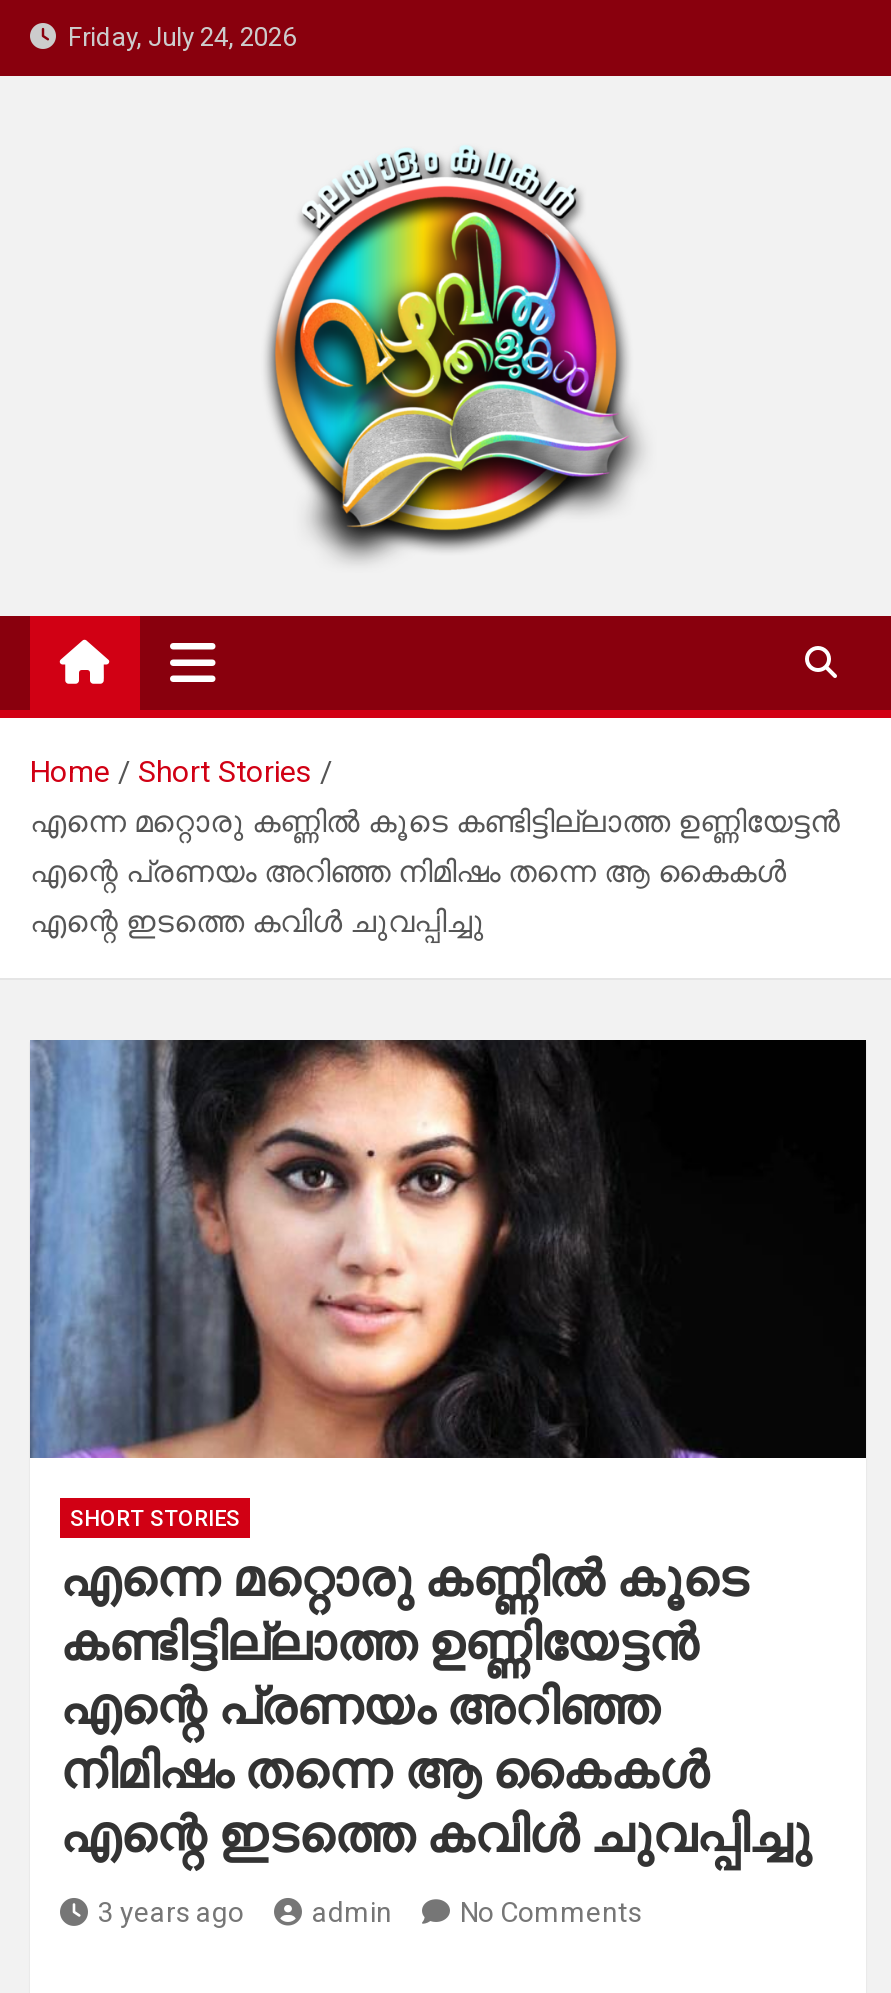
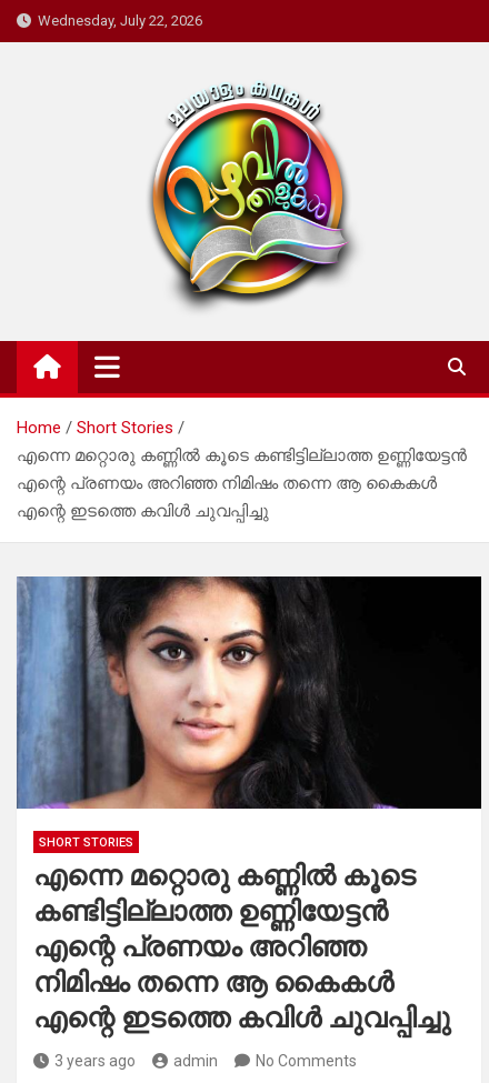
- Friday, July 24, 2026
+ Wednesday, July 22, 2026
